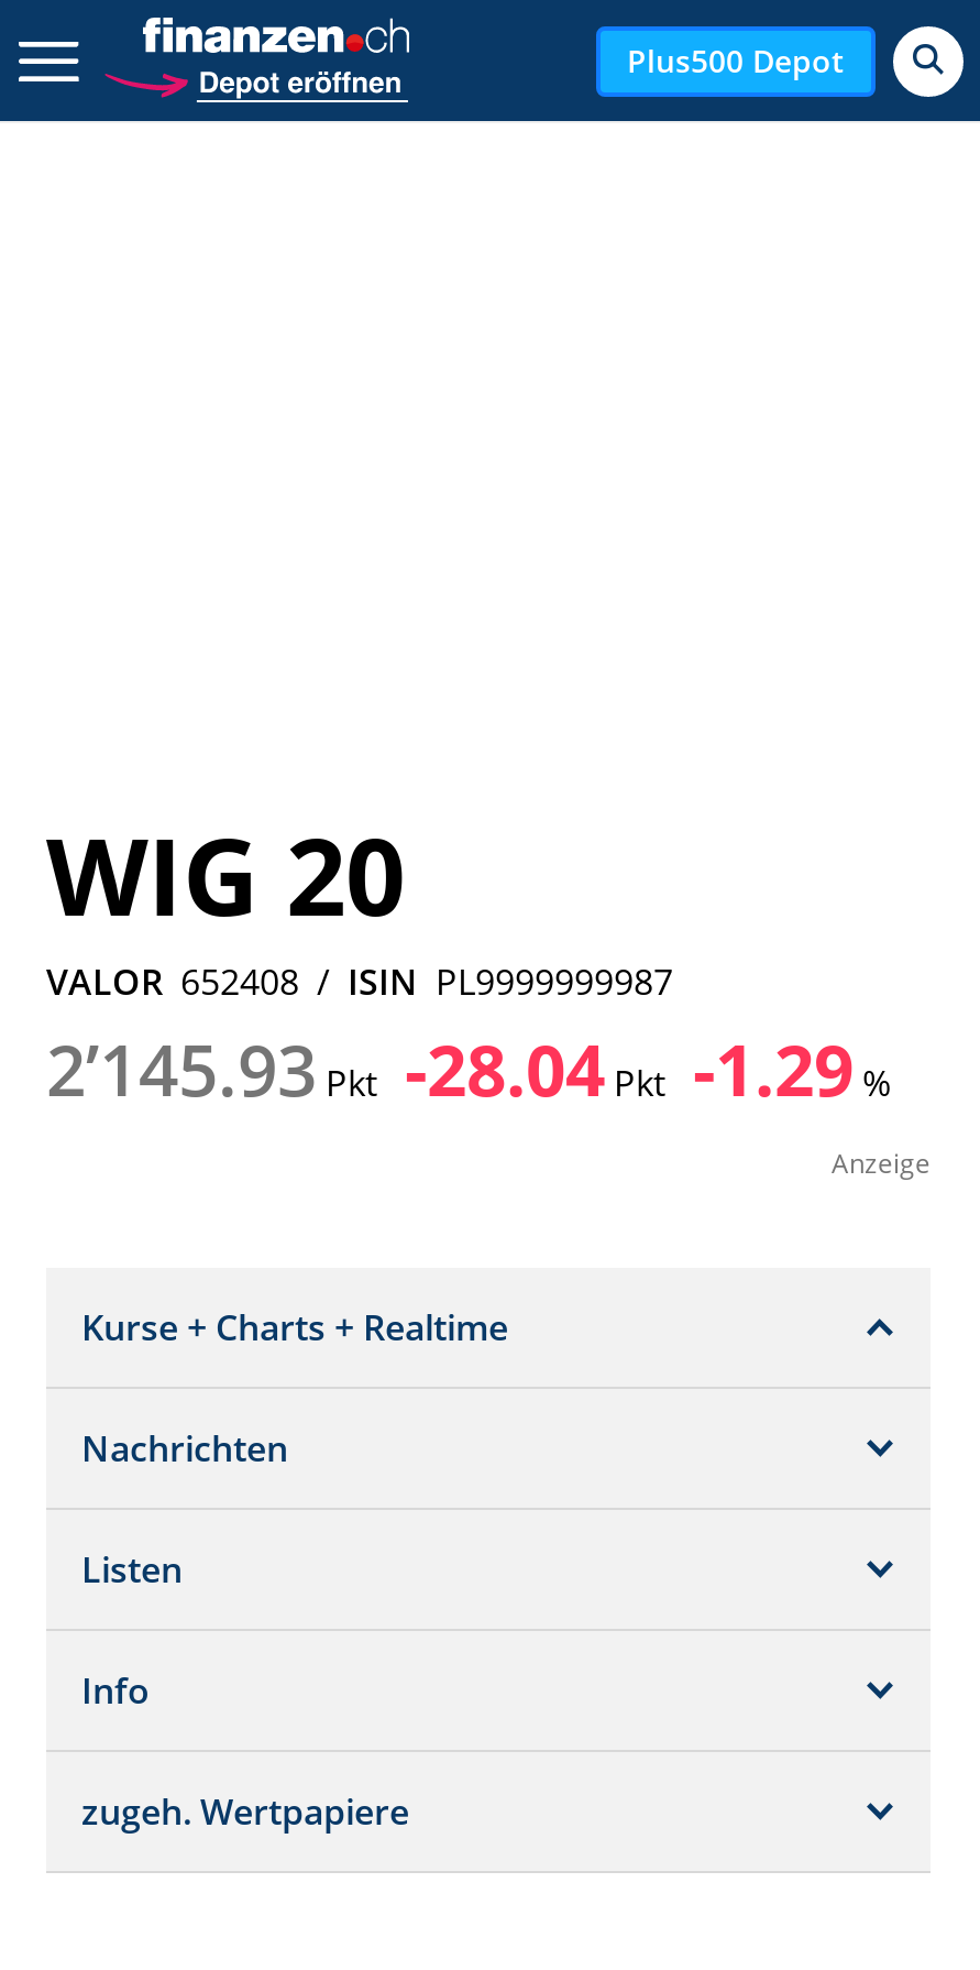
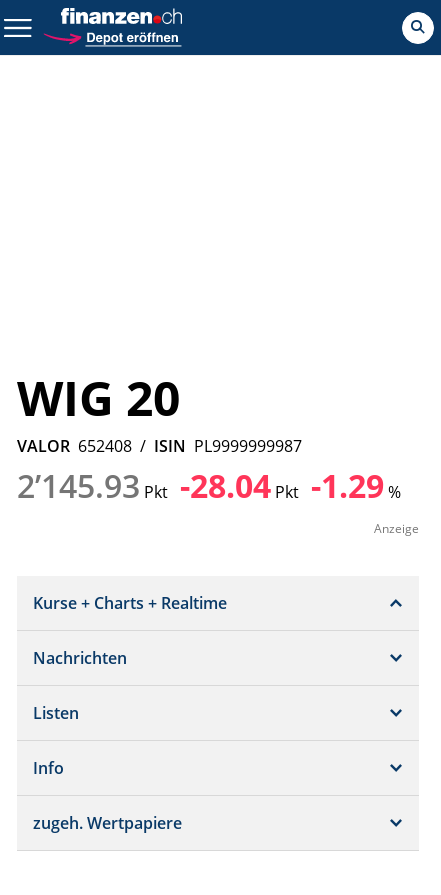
- Plus500 Depot
